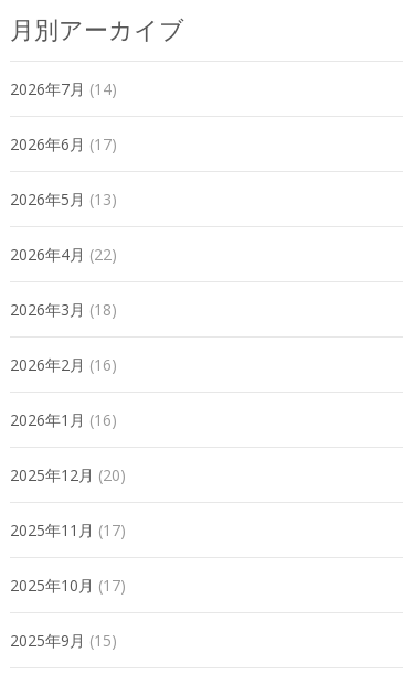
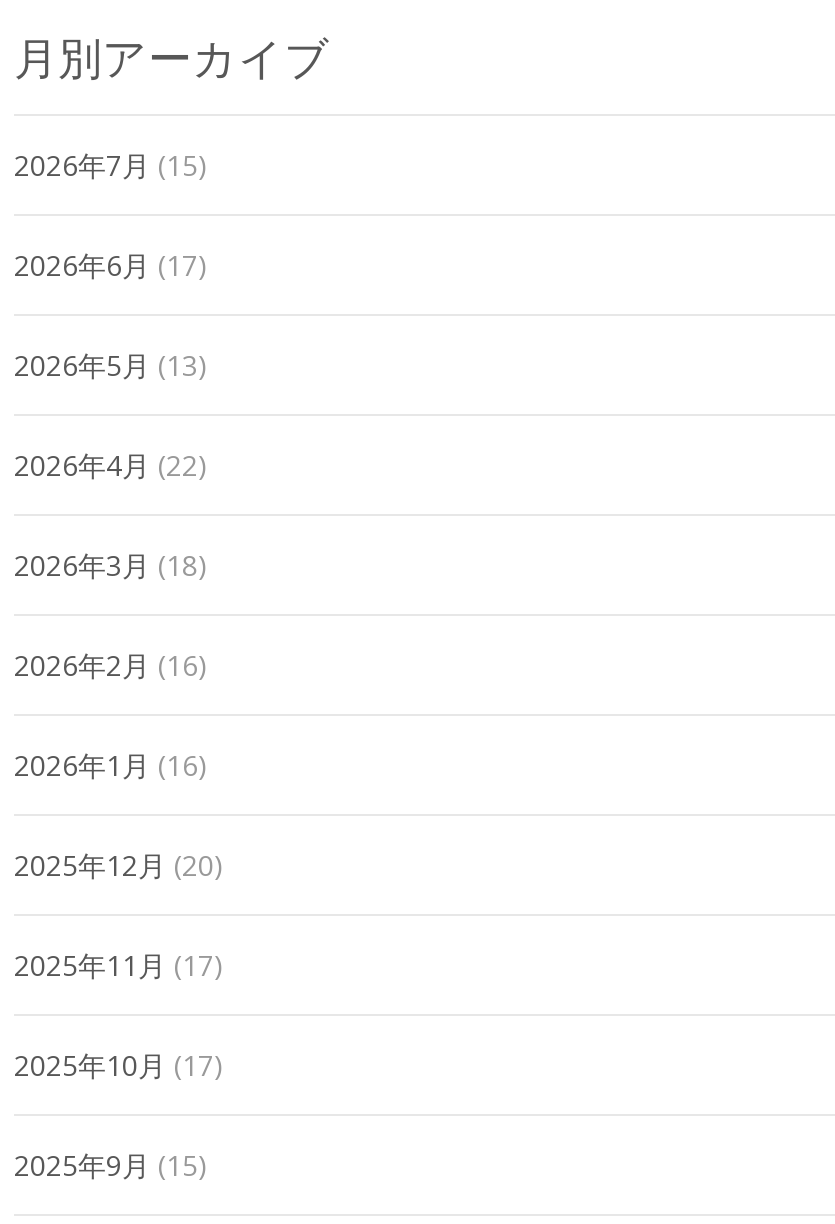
- 2026年7月(14)
+ 2026年7月(15)
